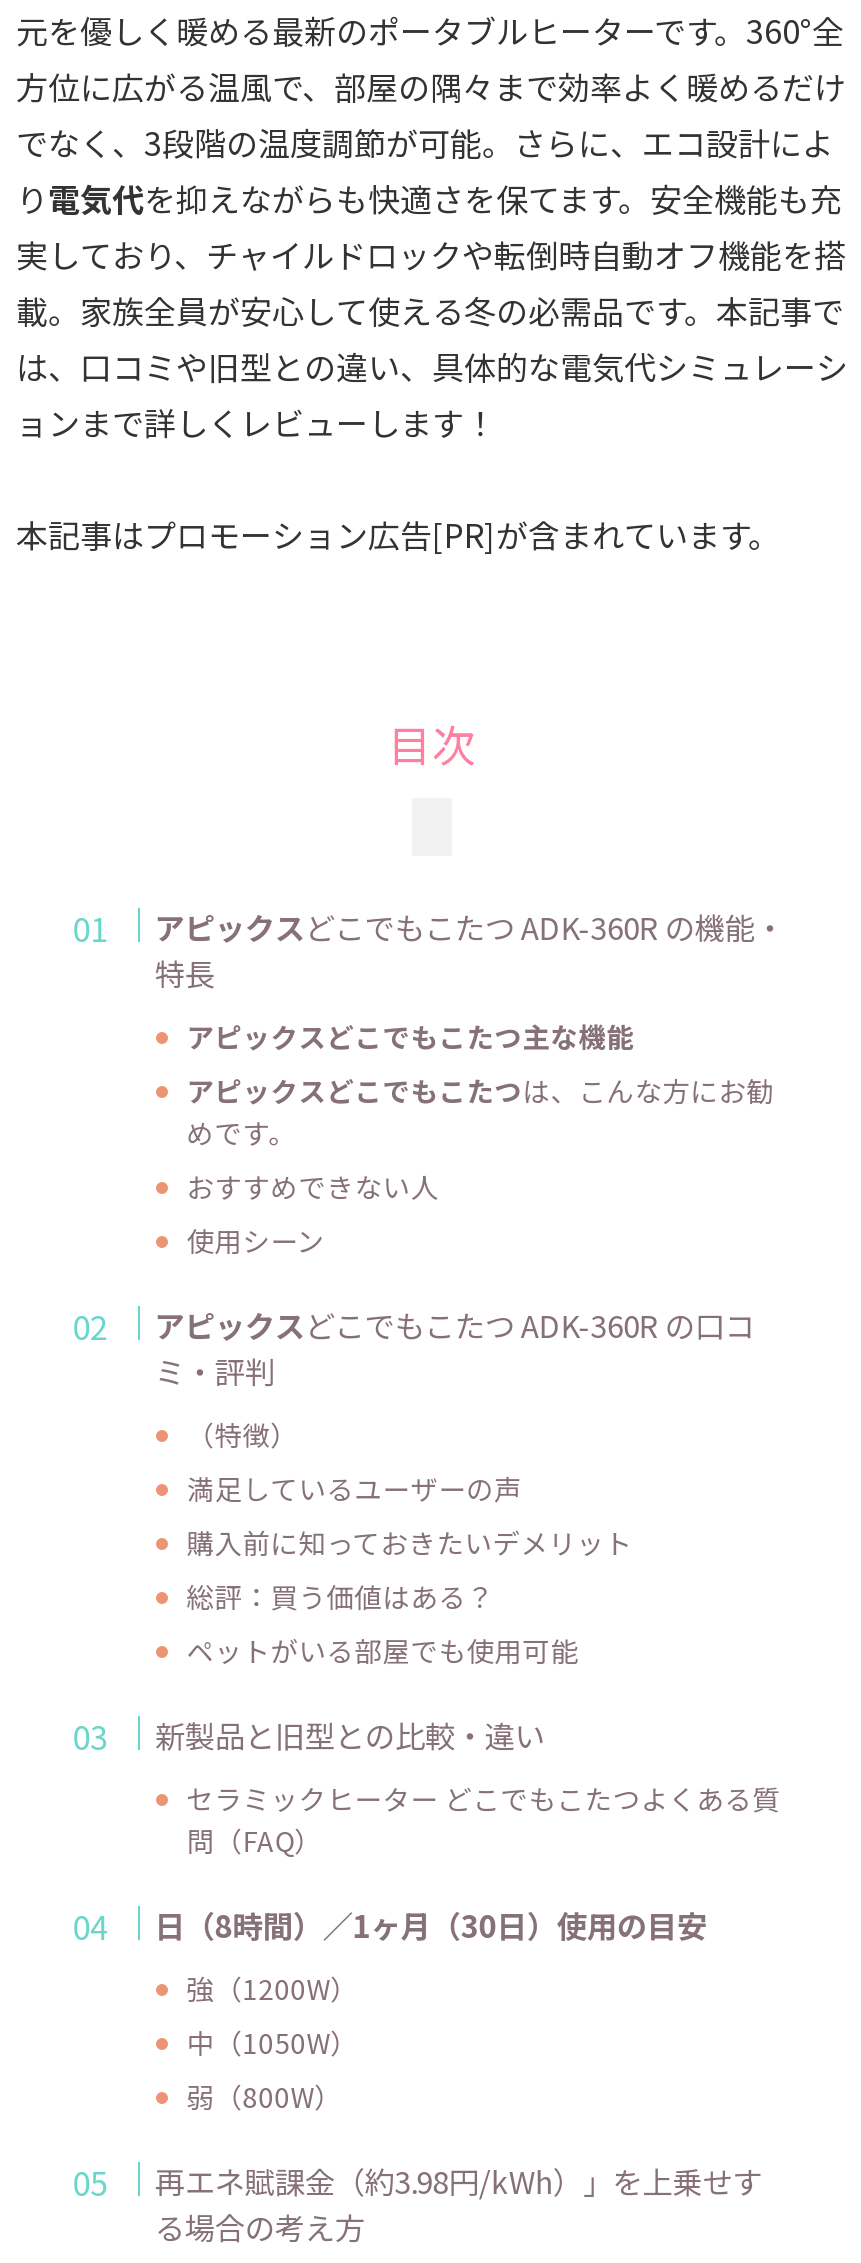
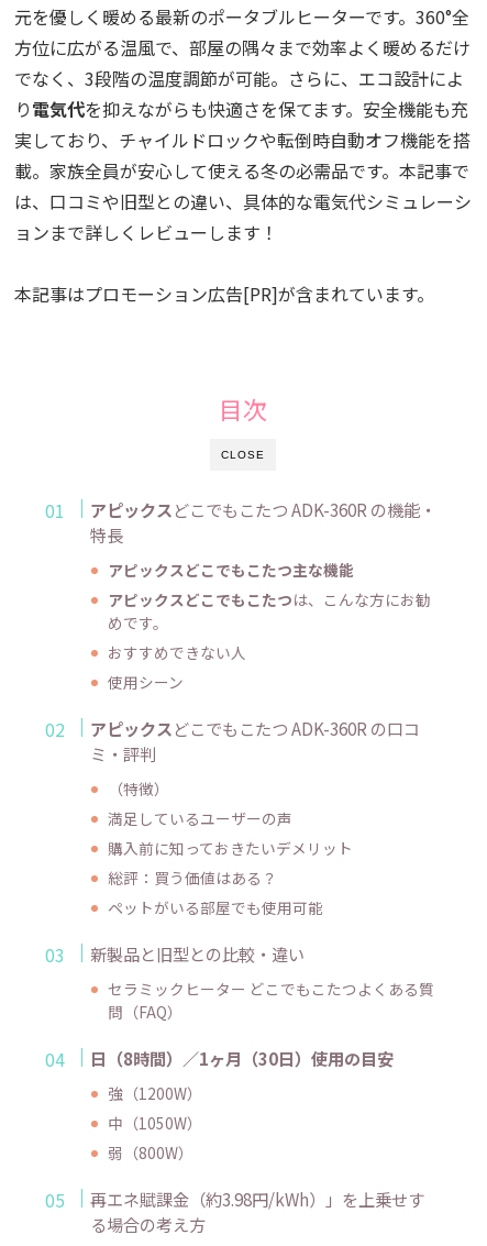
+ CLOSE
